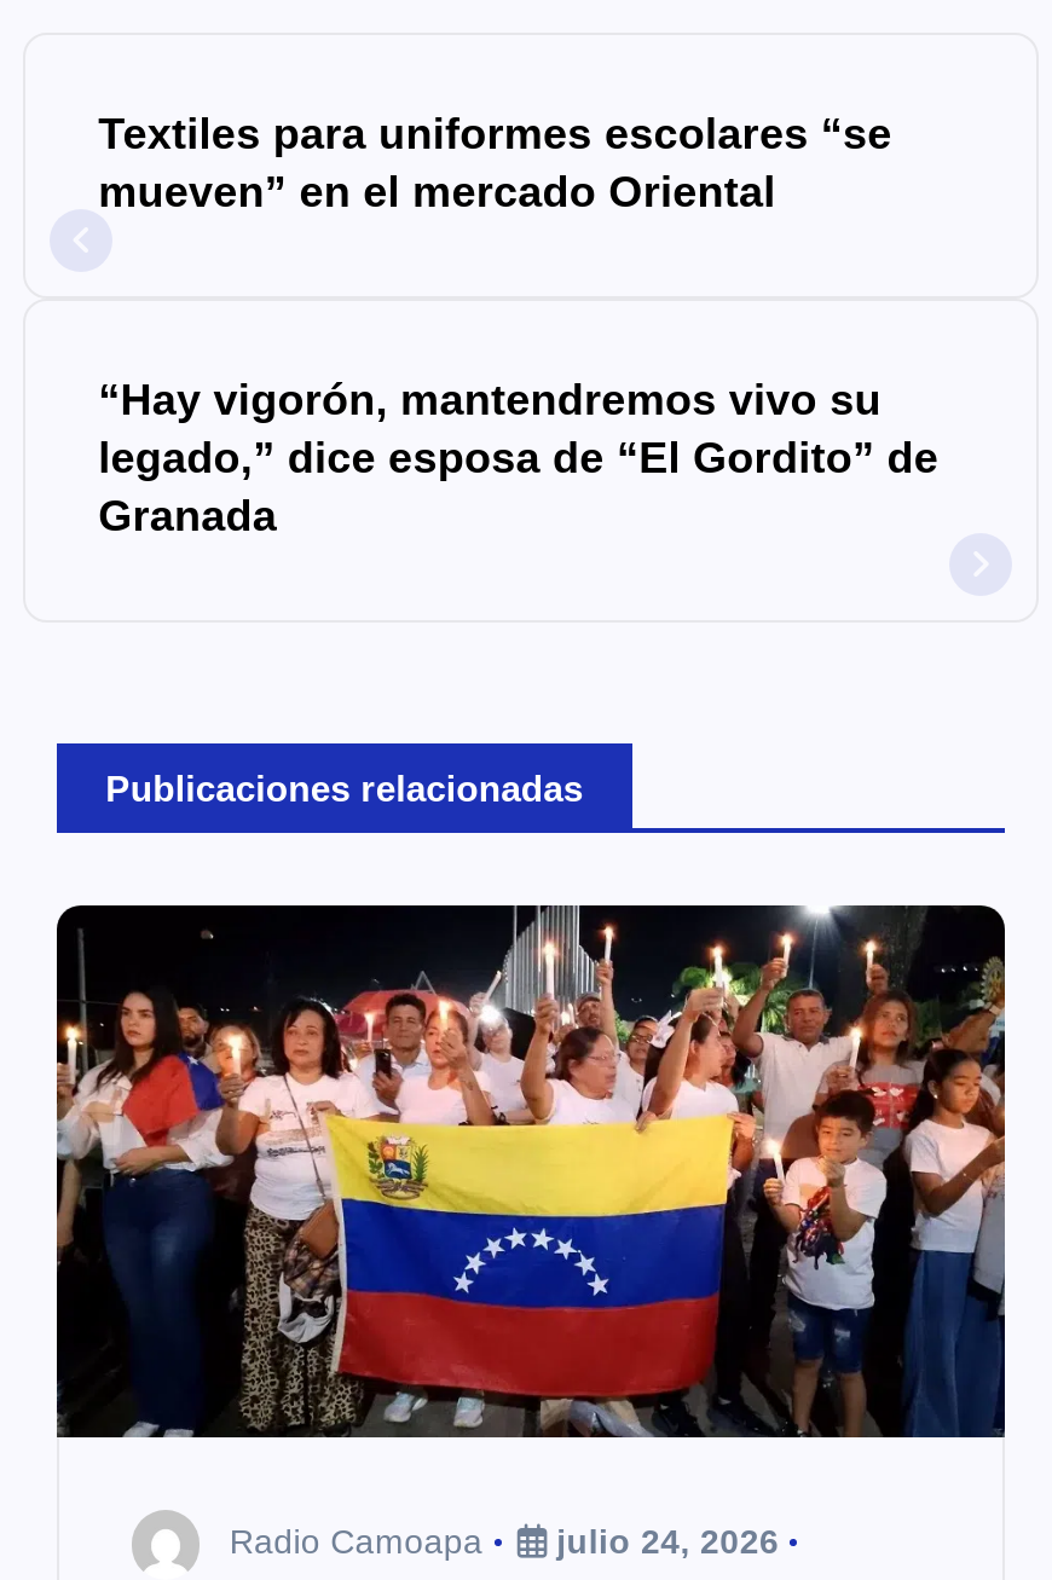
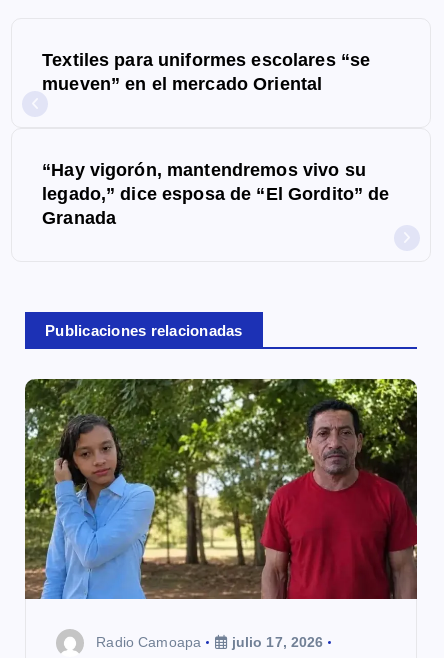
- [image]
- Radio Camoapa julio 24, 2026
+ [image]
+ Radio Camoapa julio 17, 2026
